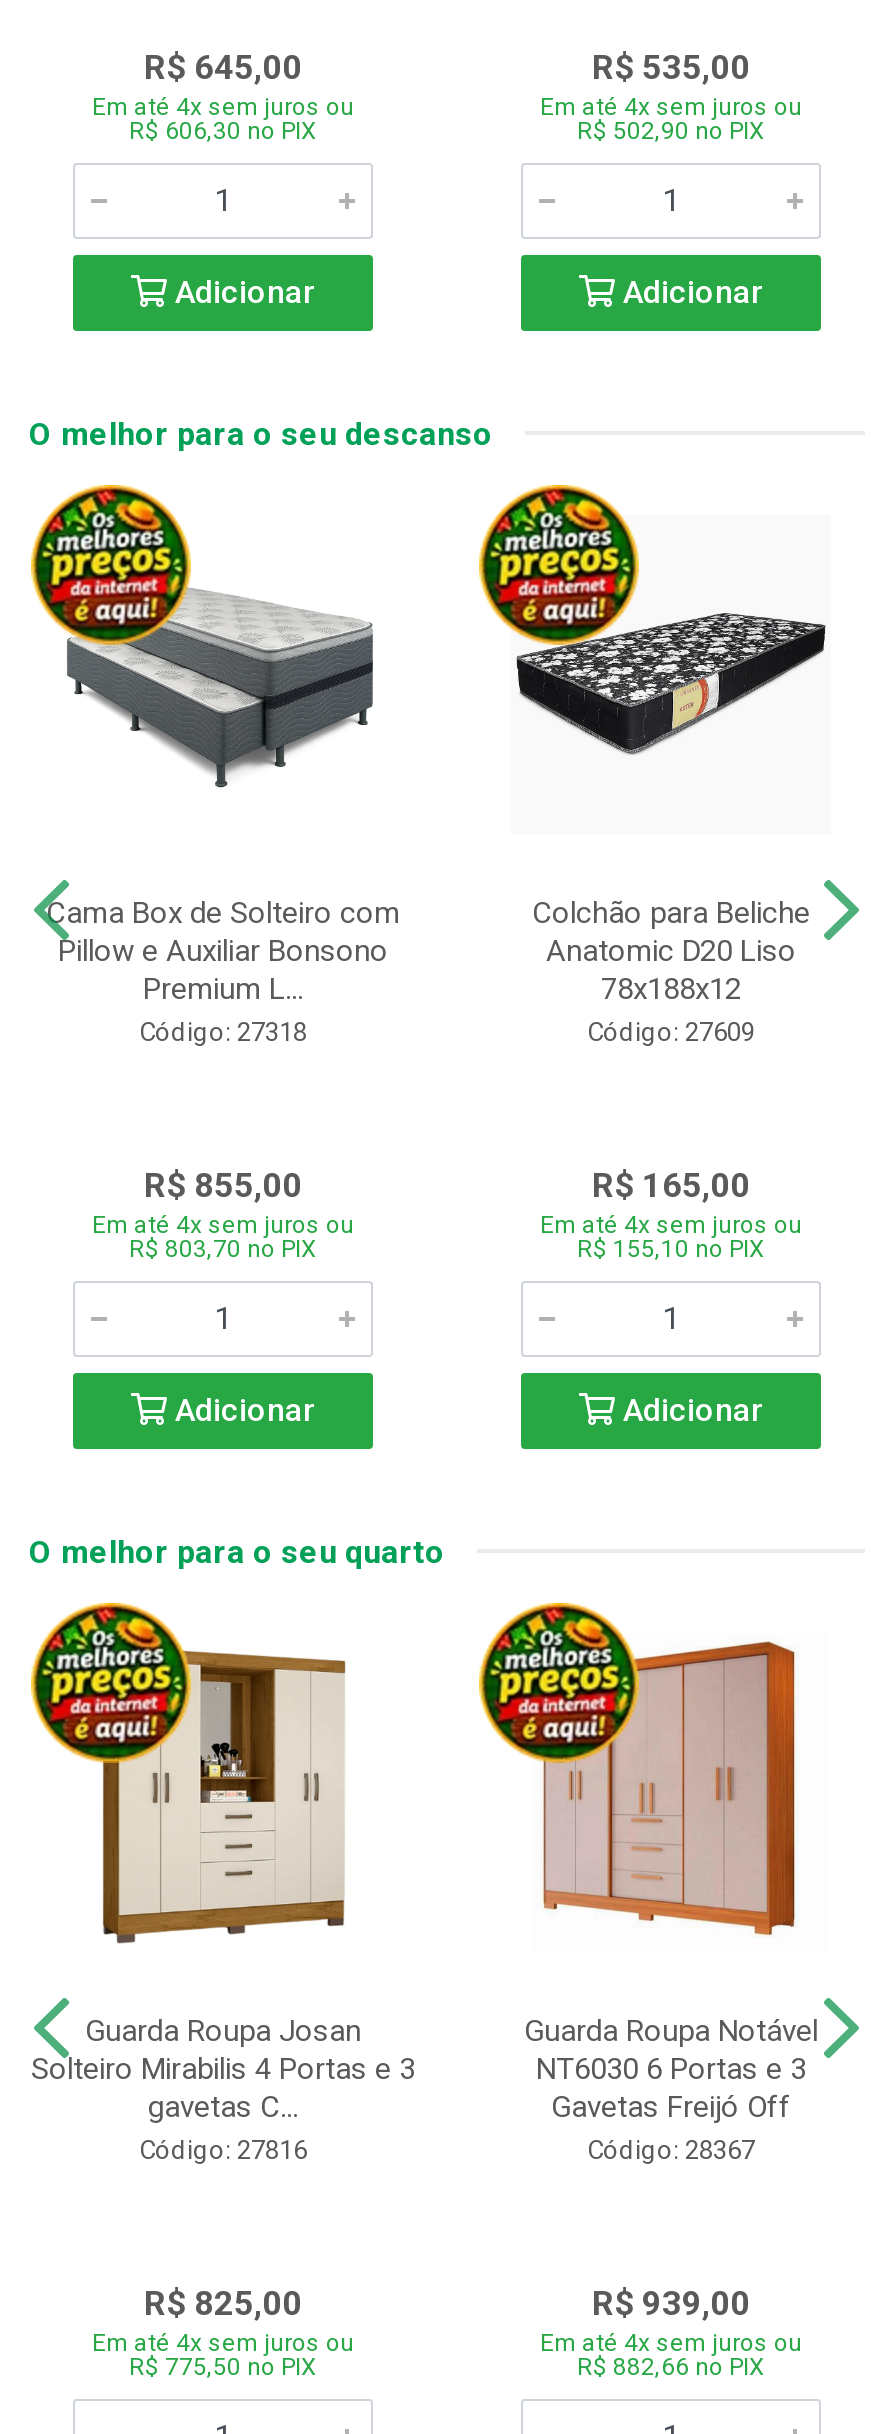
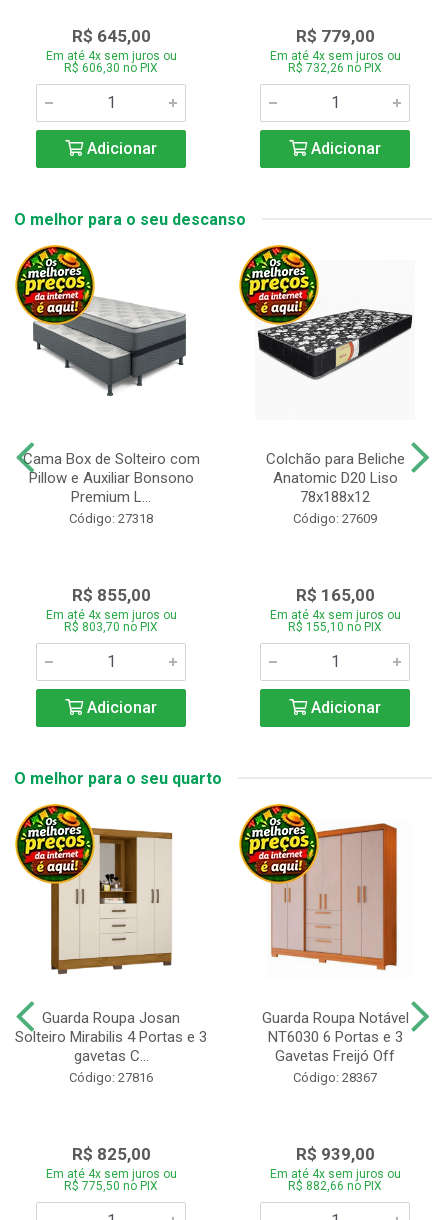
- R$ 535,00
+ R$ 779,00

- R$ 502,90 no PIX
+ R$ 732,26 no PIX
